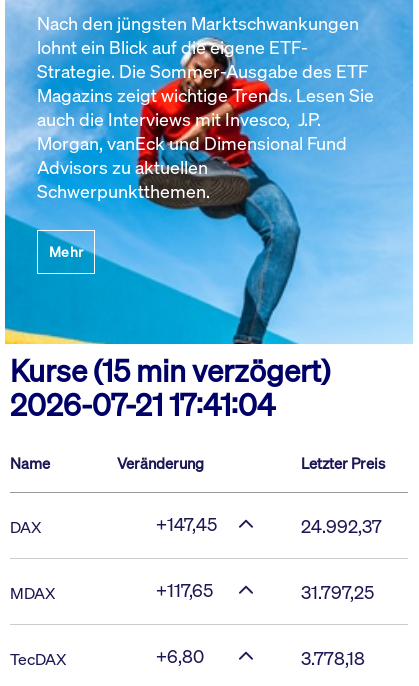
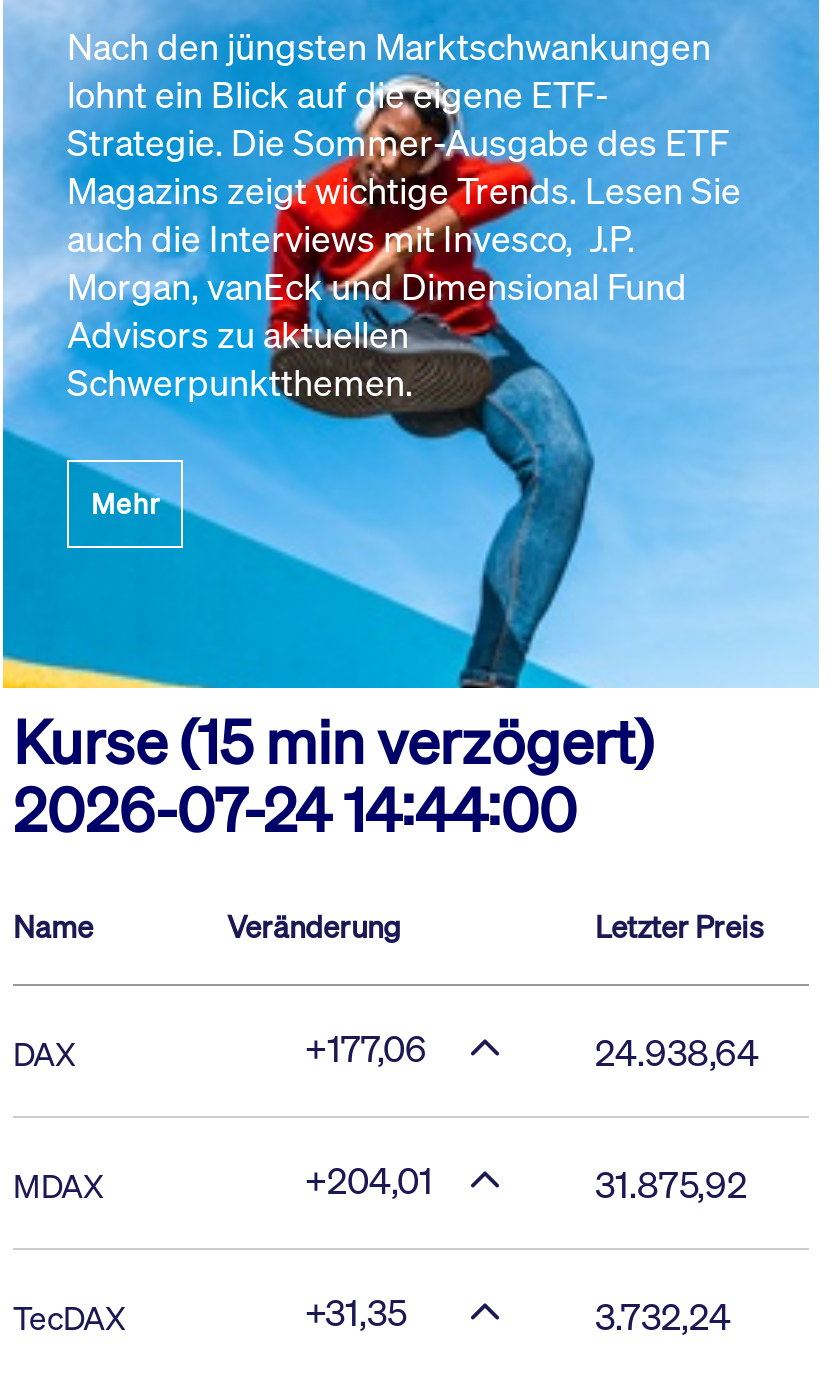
- 2026-07-21 17:41:04
+ 2026-07-24 14:44:00

- +147,45
+ +177,06

- 24.992,37
+ 24.938,64

- +117,65
+ +204,01

- 31.797,25
+ 31.875,92

- +6,80
+ +31,35

- 3.778,18
+ 3.732,24
